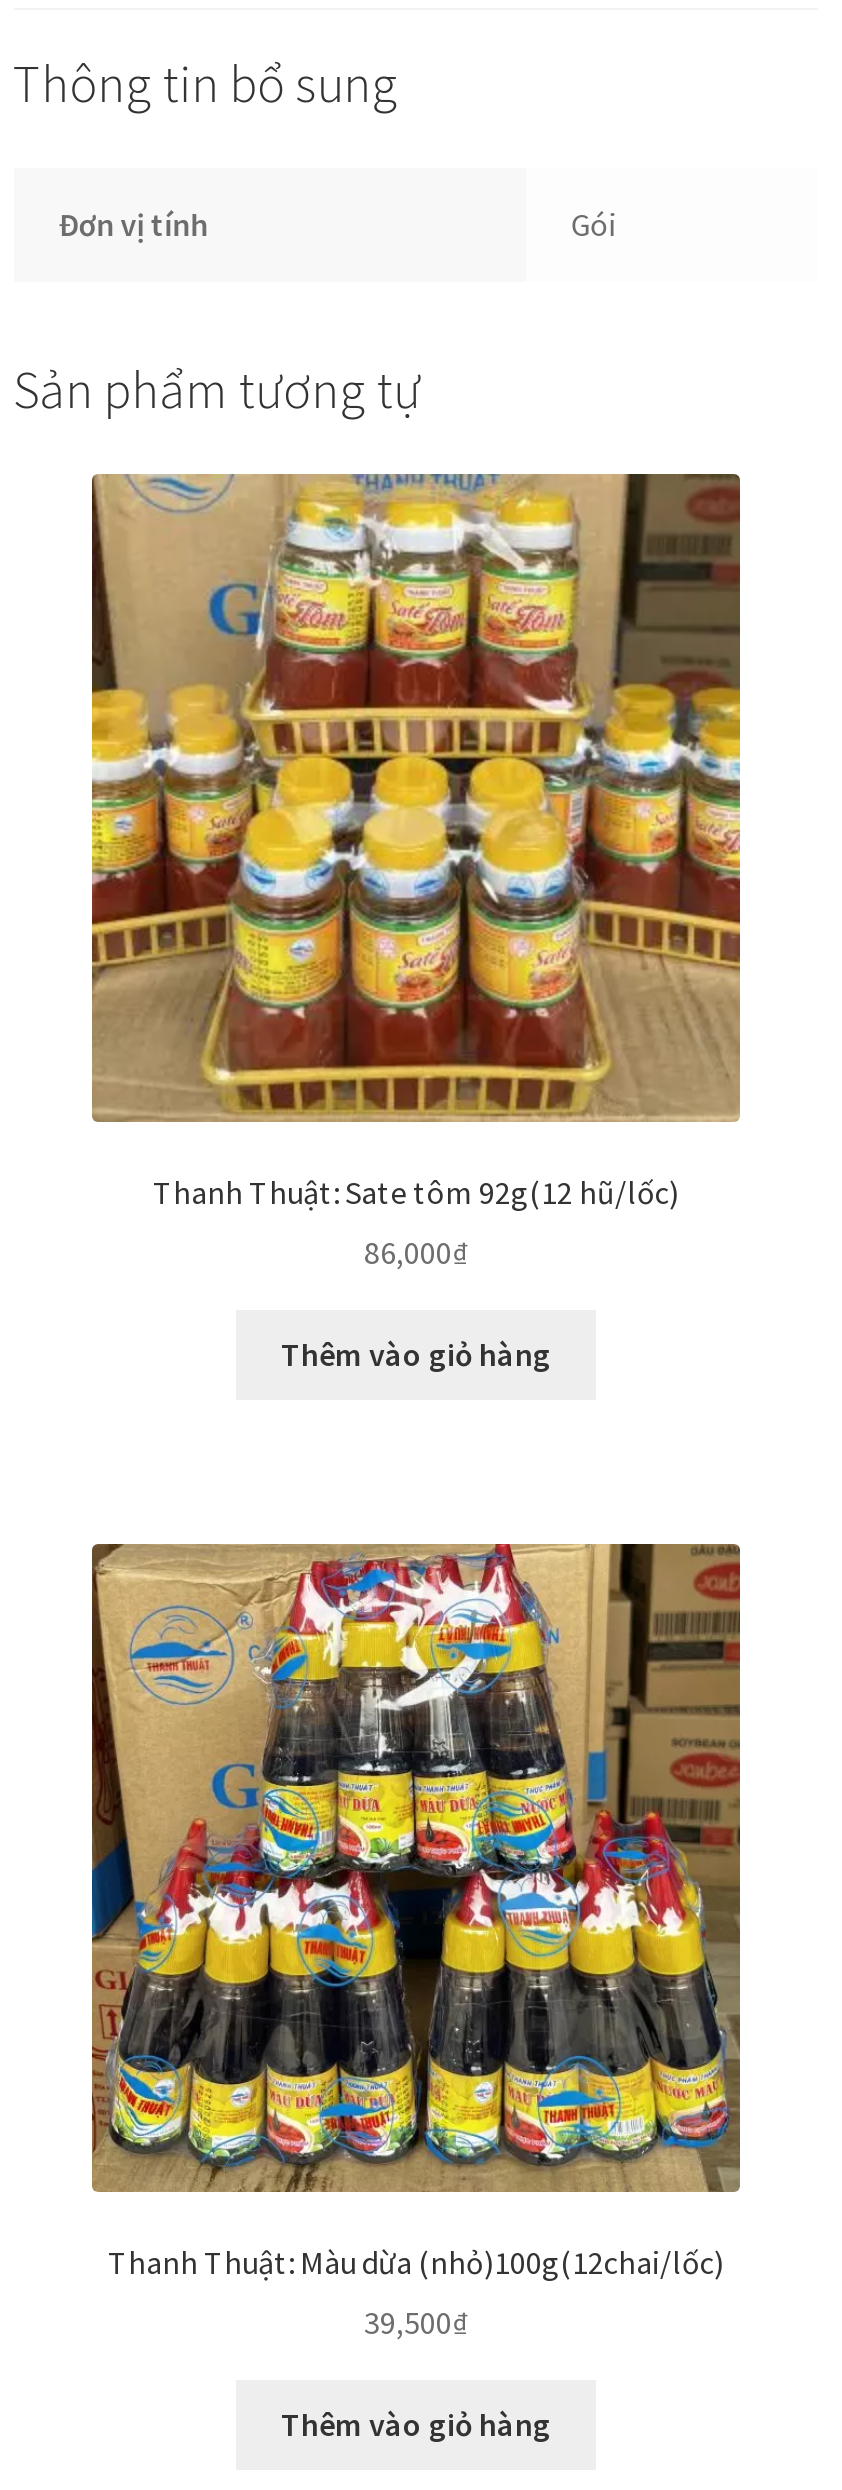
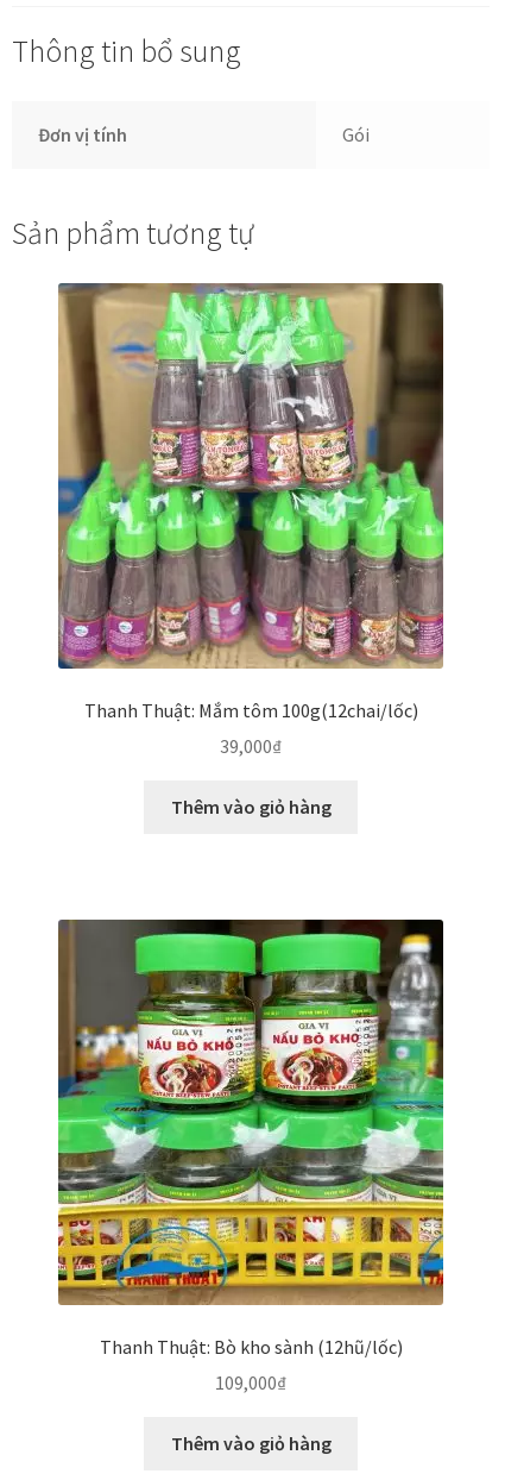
- [image]
- Thanh Thuật: Sate tôm 92g(12 hũ/lốc)
+ [image]
+ Thanh Thuật: Mắm tôm 100g(12chai/lốc)

- 86,000₫
+ 39,000₫

- [image]
- Thanh Thuật: Màu dừa (nhỏ)100g(12chai/lốc)
+ [image]
+ Thanh Thuật: Bò kho sành (12hũ/lốc)

- 39,500₫
+ 109,000₫
